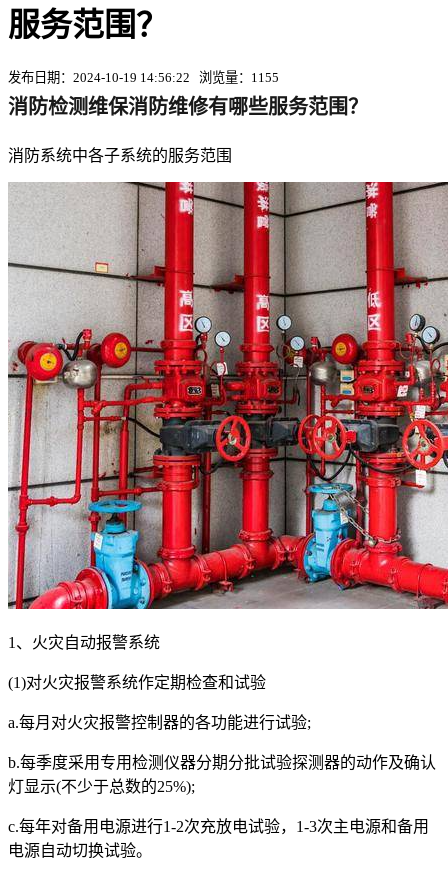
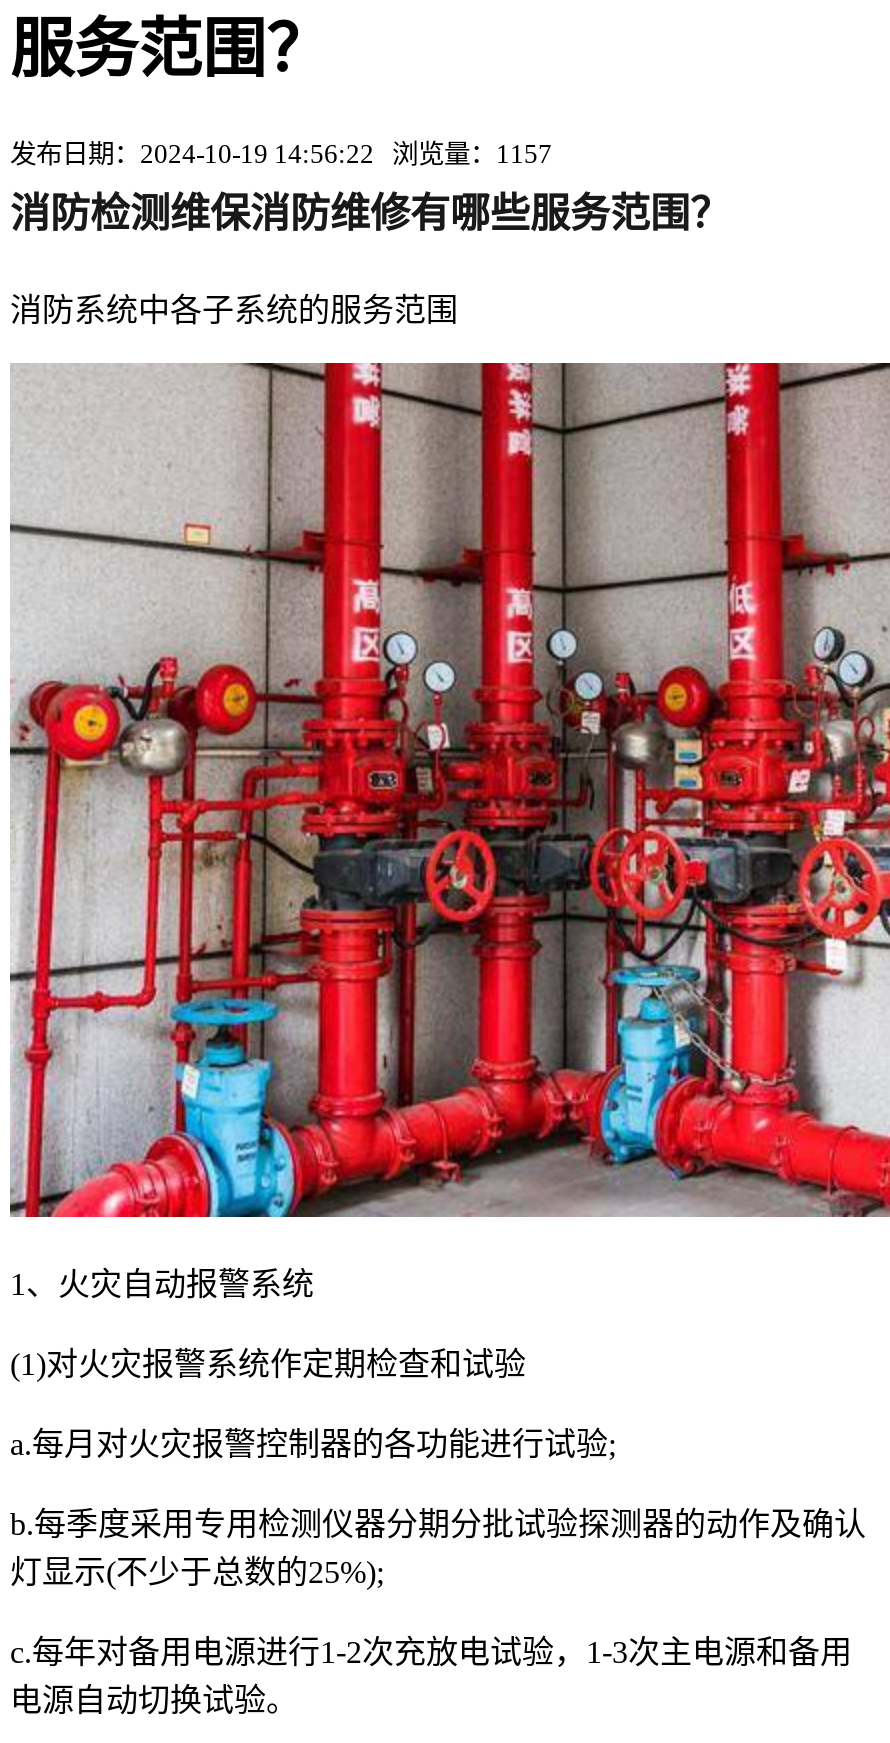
- 发布日期：2024-10-19 14:56:22 浏览量：1155
+ 发布日期：2024-10-19 14:56:22 浏览量：1157
